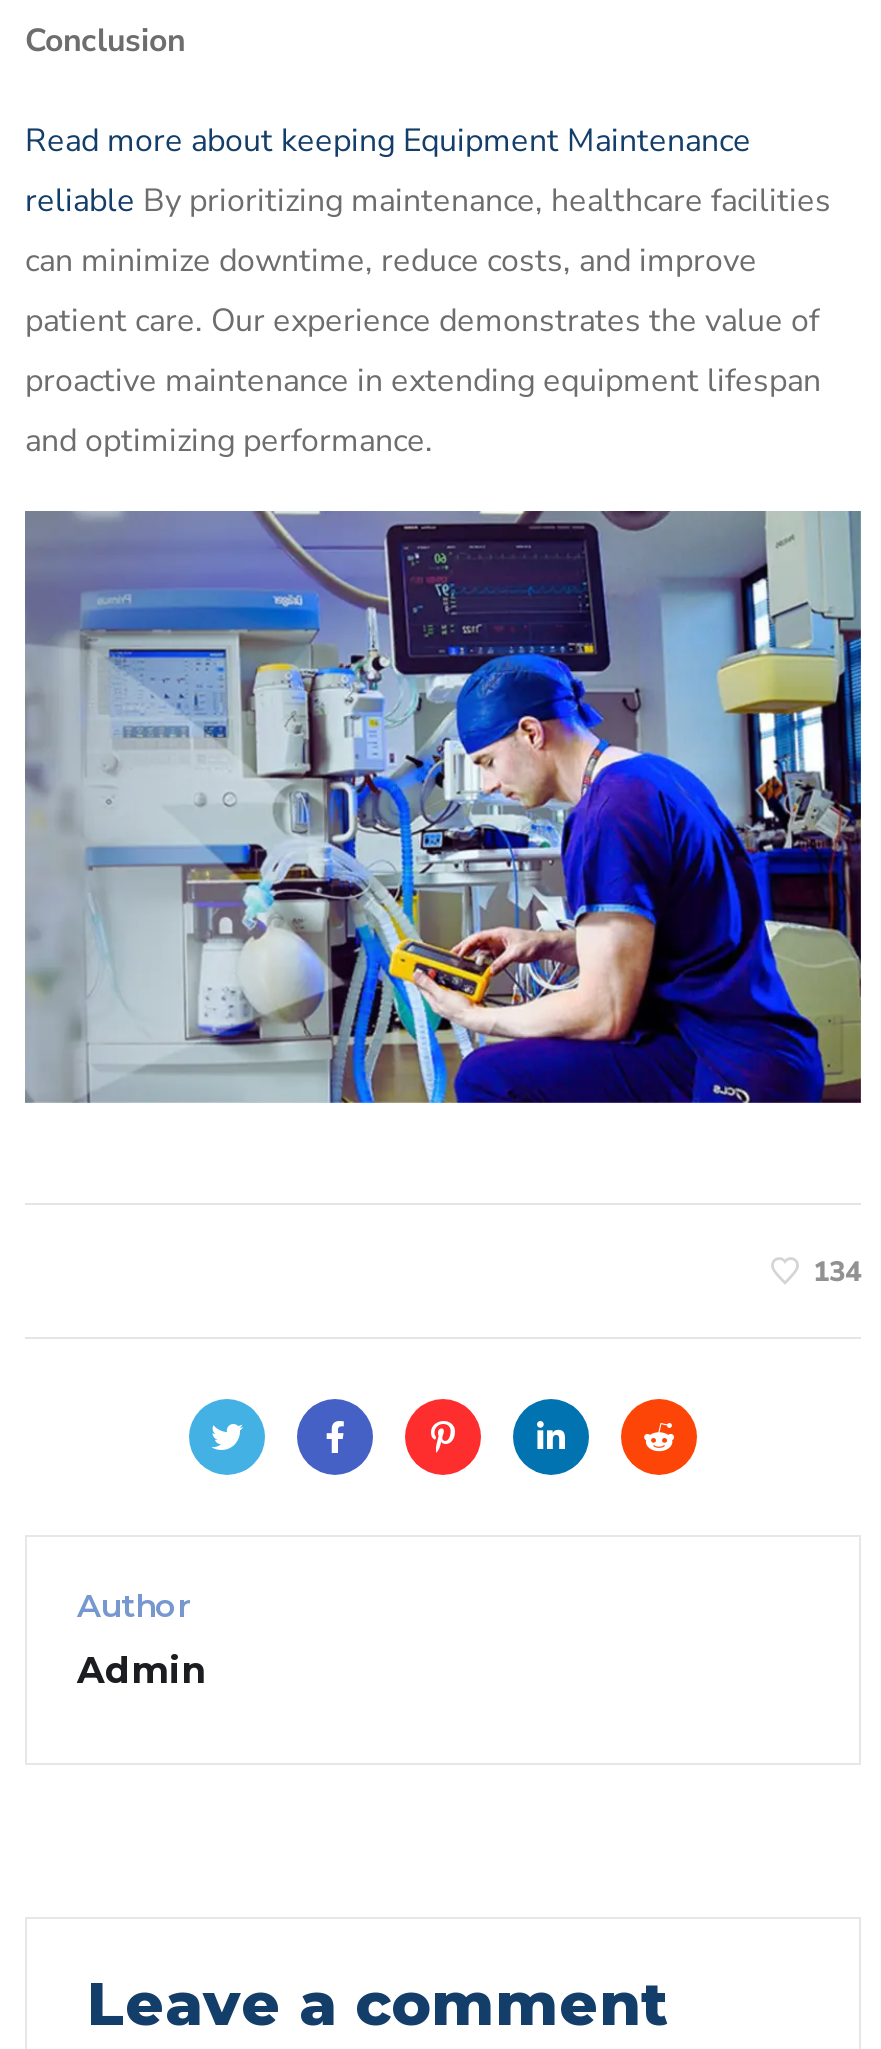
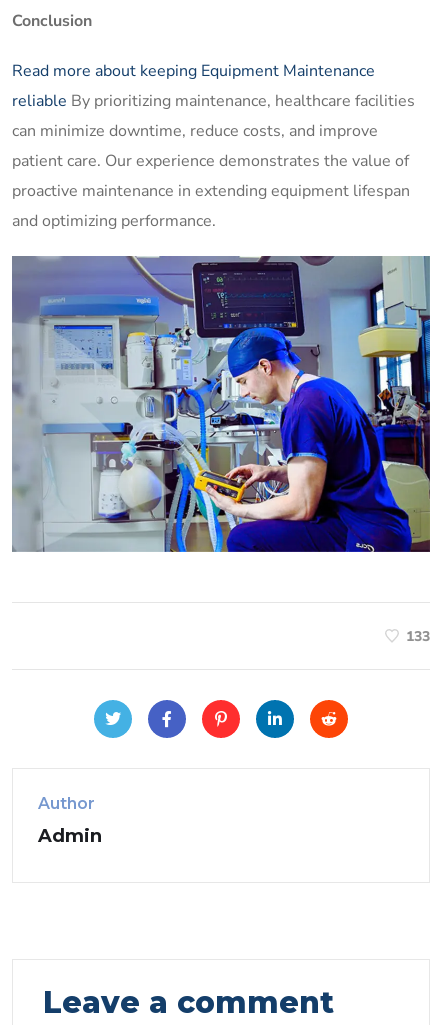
- 134
+ 133
